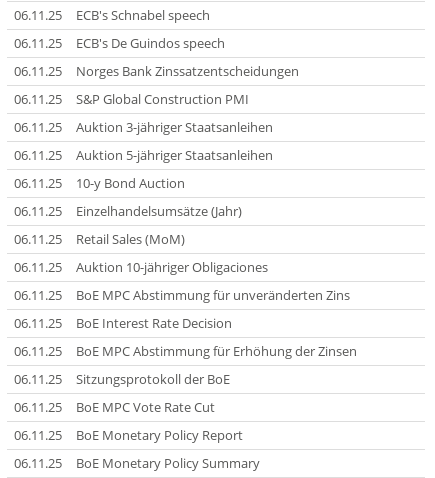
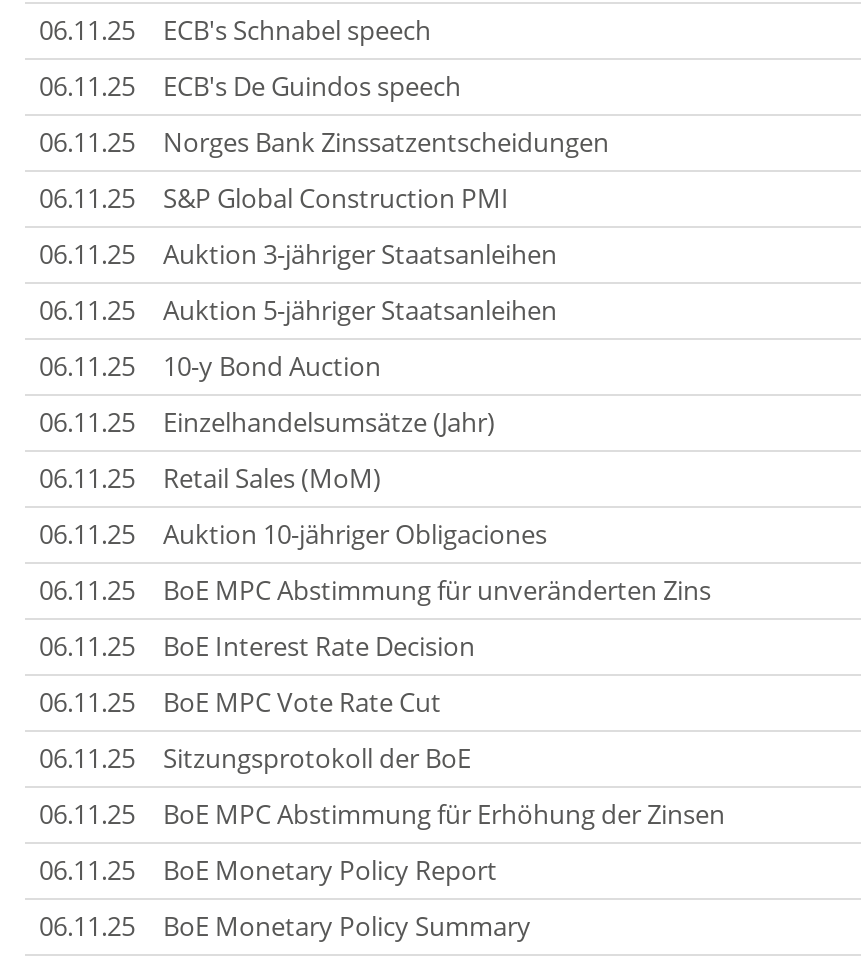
moved down: BoE MPC Abstimmung für Erhöhung der Zinsen

moved up: BoE MPC Vote Rate Cut
